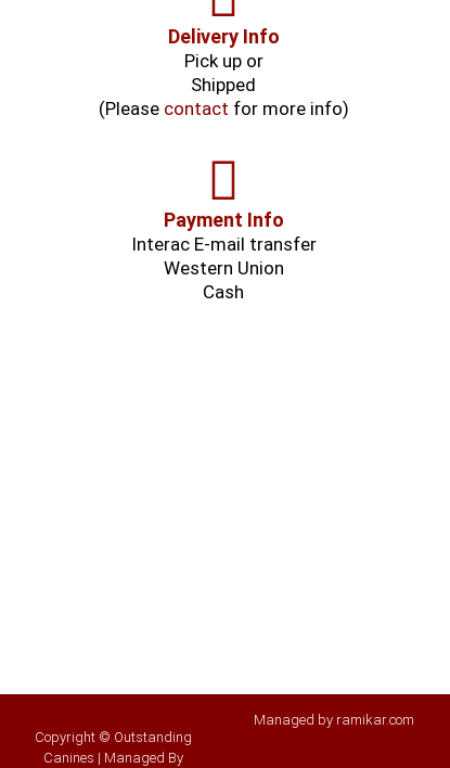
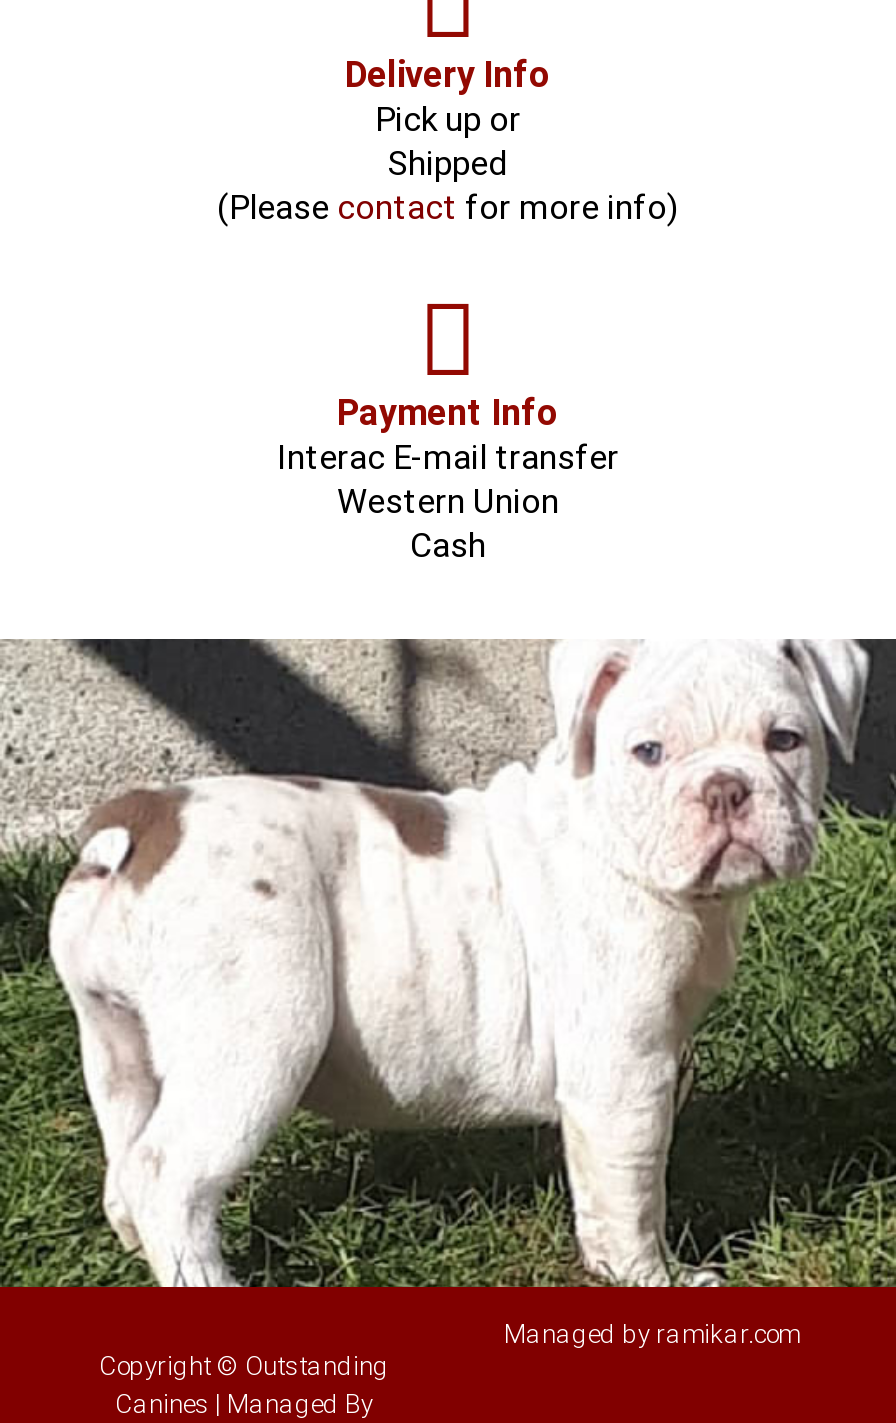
+ [image]
